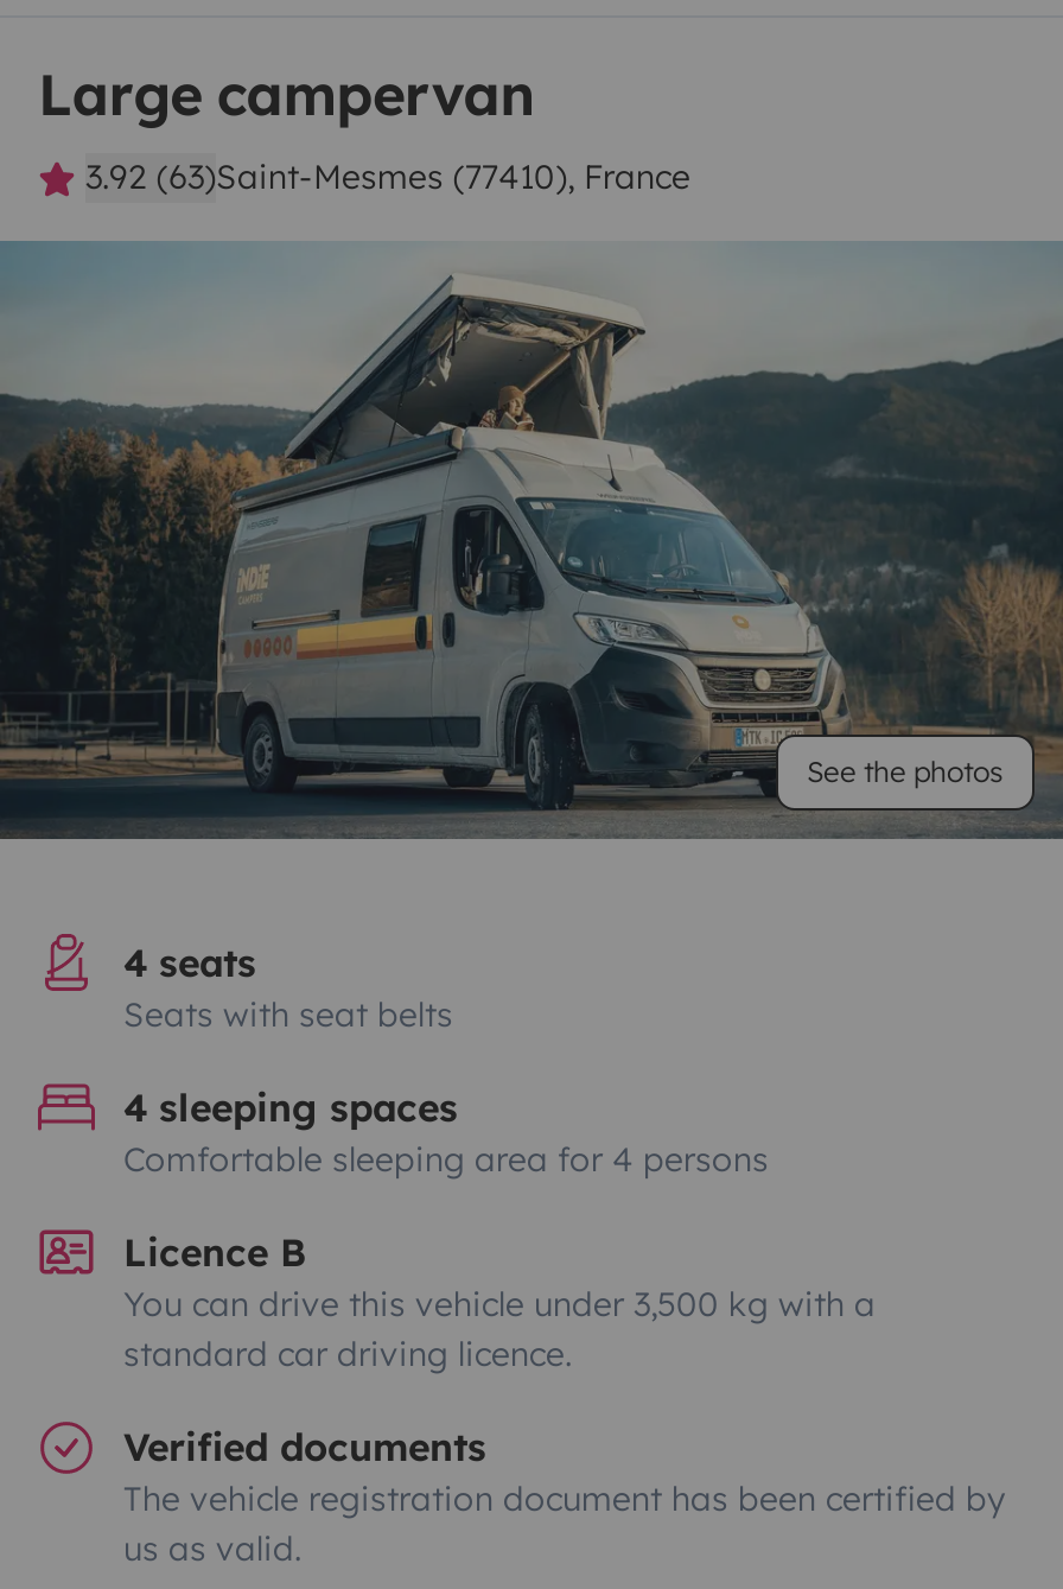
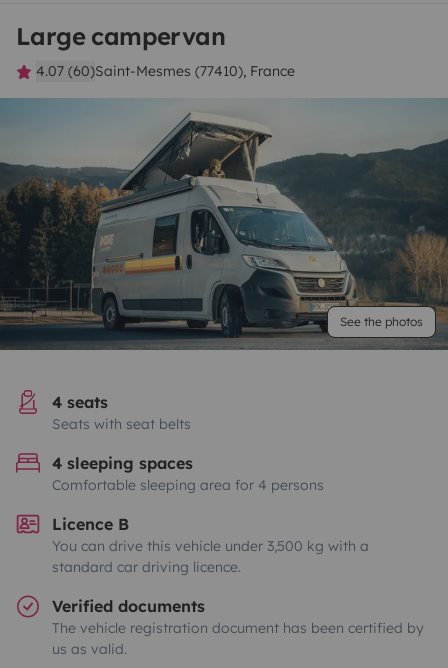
- 3.92 (63)Saint-Mesmes (77410), France
+ 4.07 (60)Saint-Mesmes (77410), France
